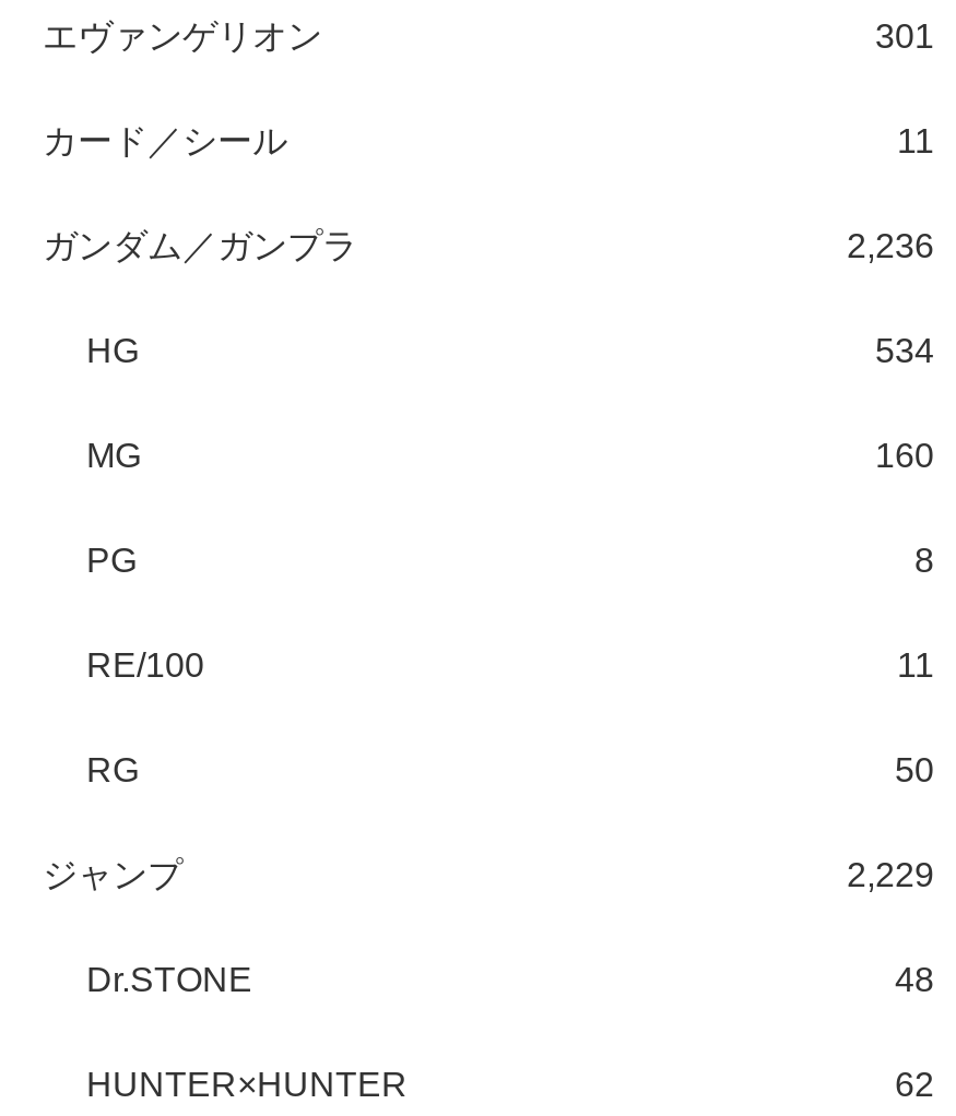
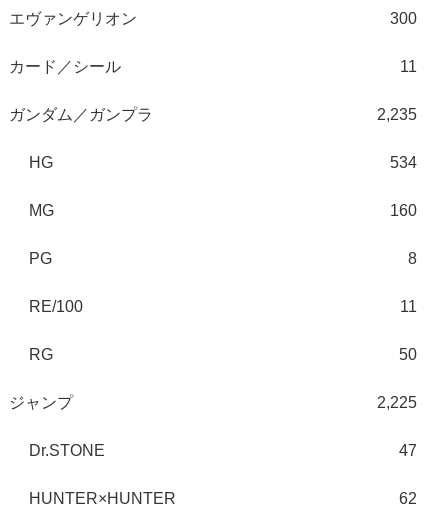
- 301
+ 300

- 2,236
+ 2,235

- 2,229
+ 2,225

- 48
+ 47
